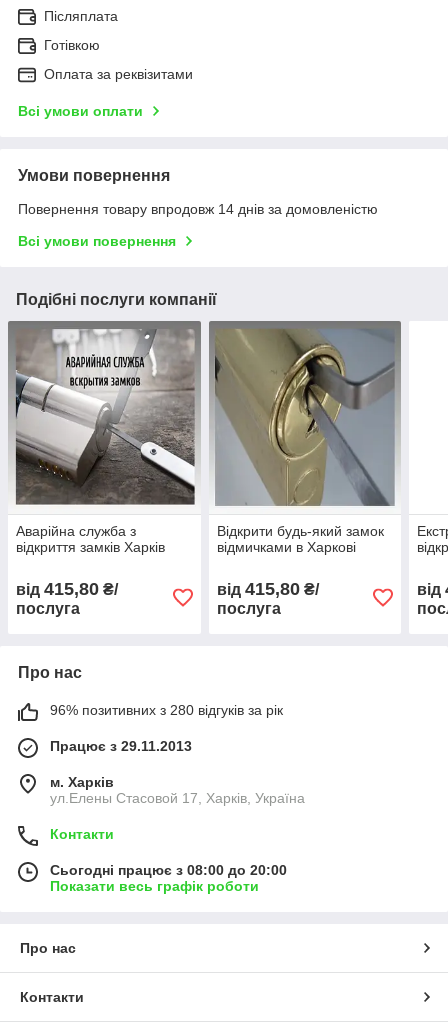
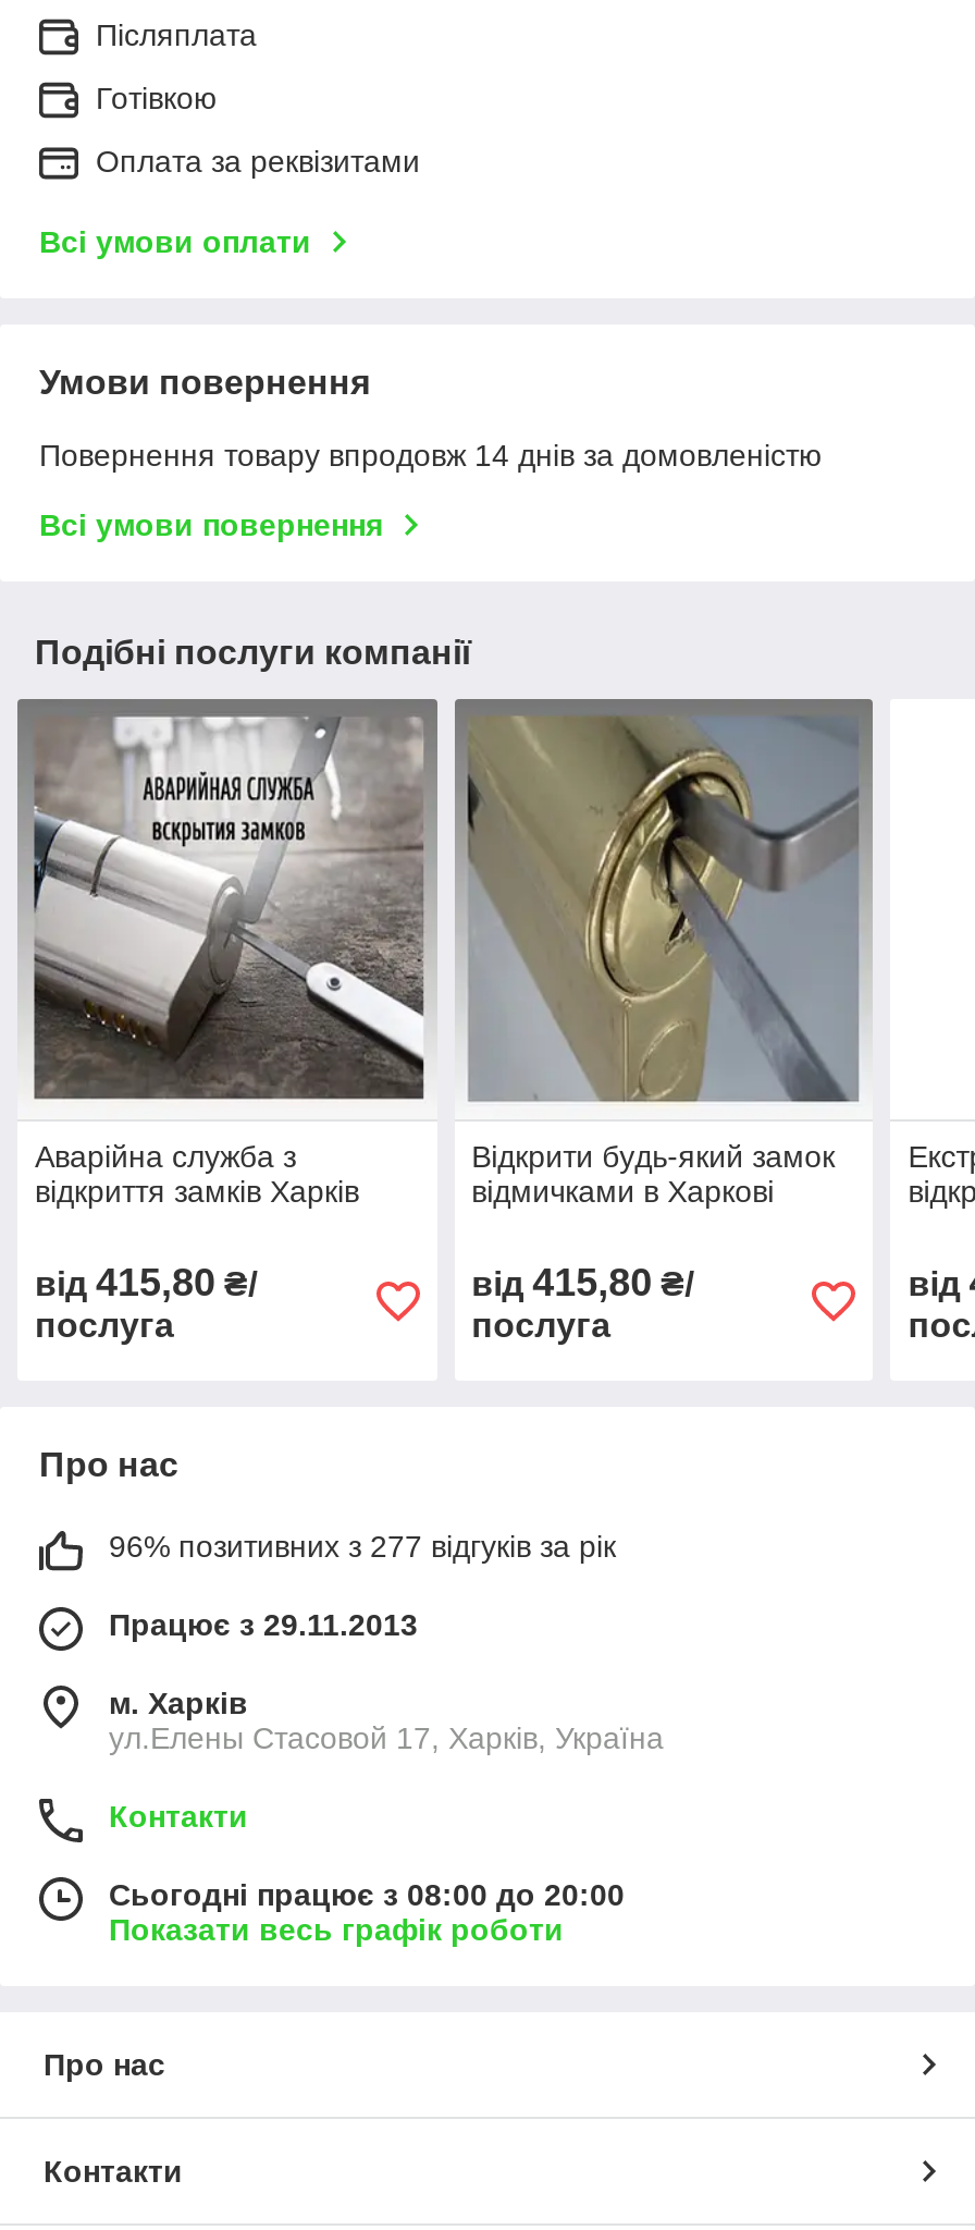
- 96% позитивних з 280 відгуків за рік
+ 96% позитивних з 277 відгуків за рік
